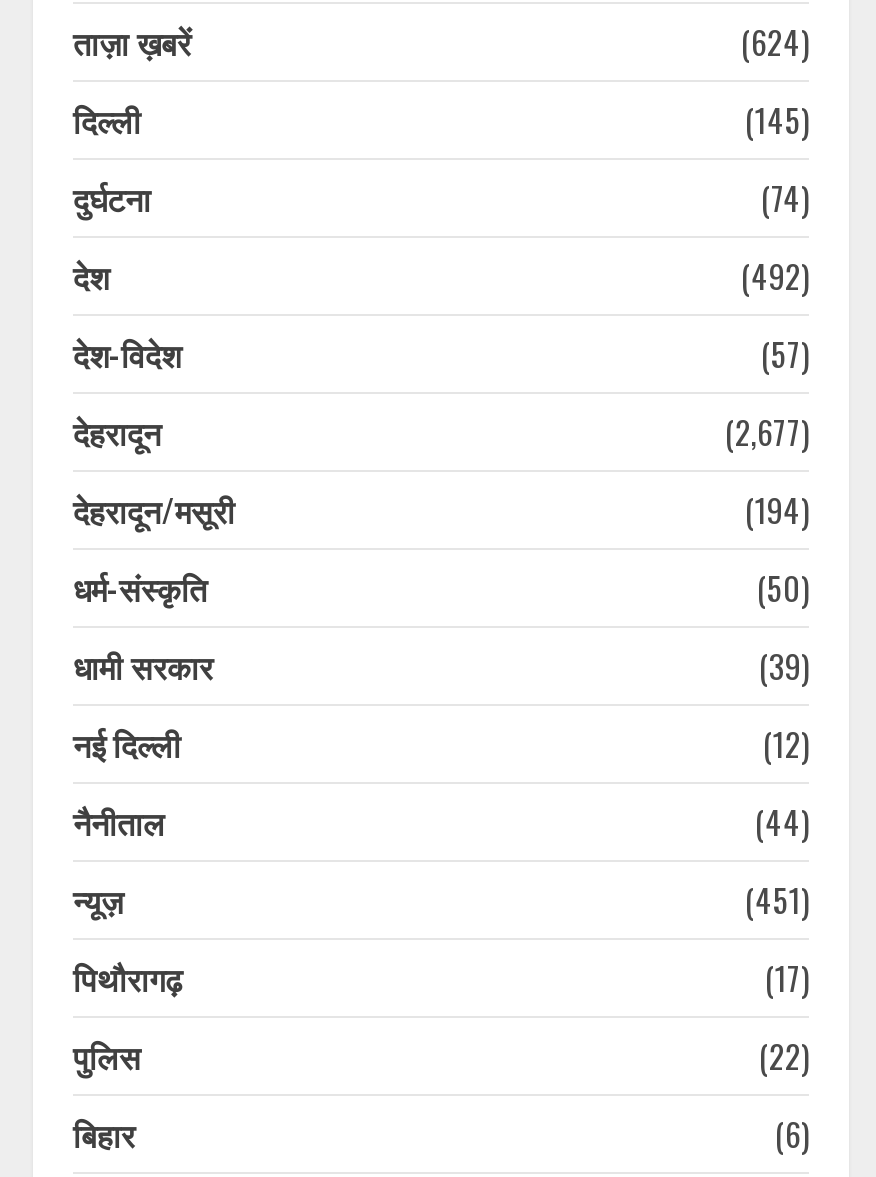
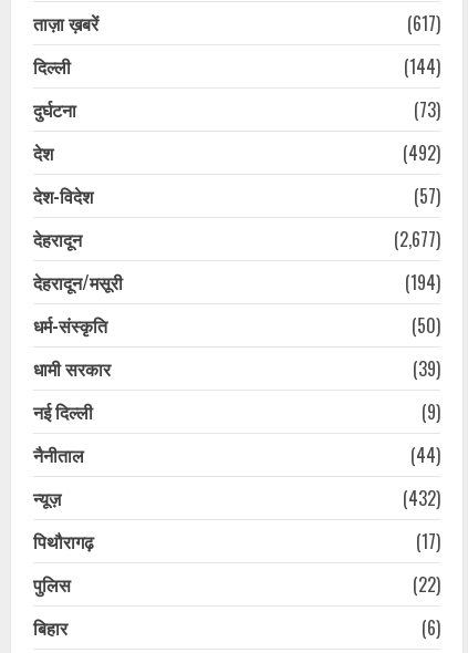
- (624)
+ (617)

- (145)
+ (144)

- (74)
+ (73)

- (12)
+ (9)

- (451)
+ (432)
